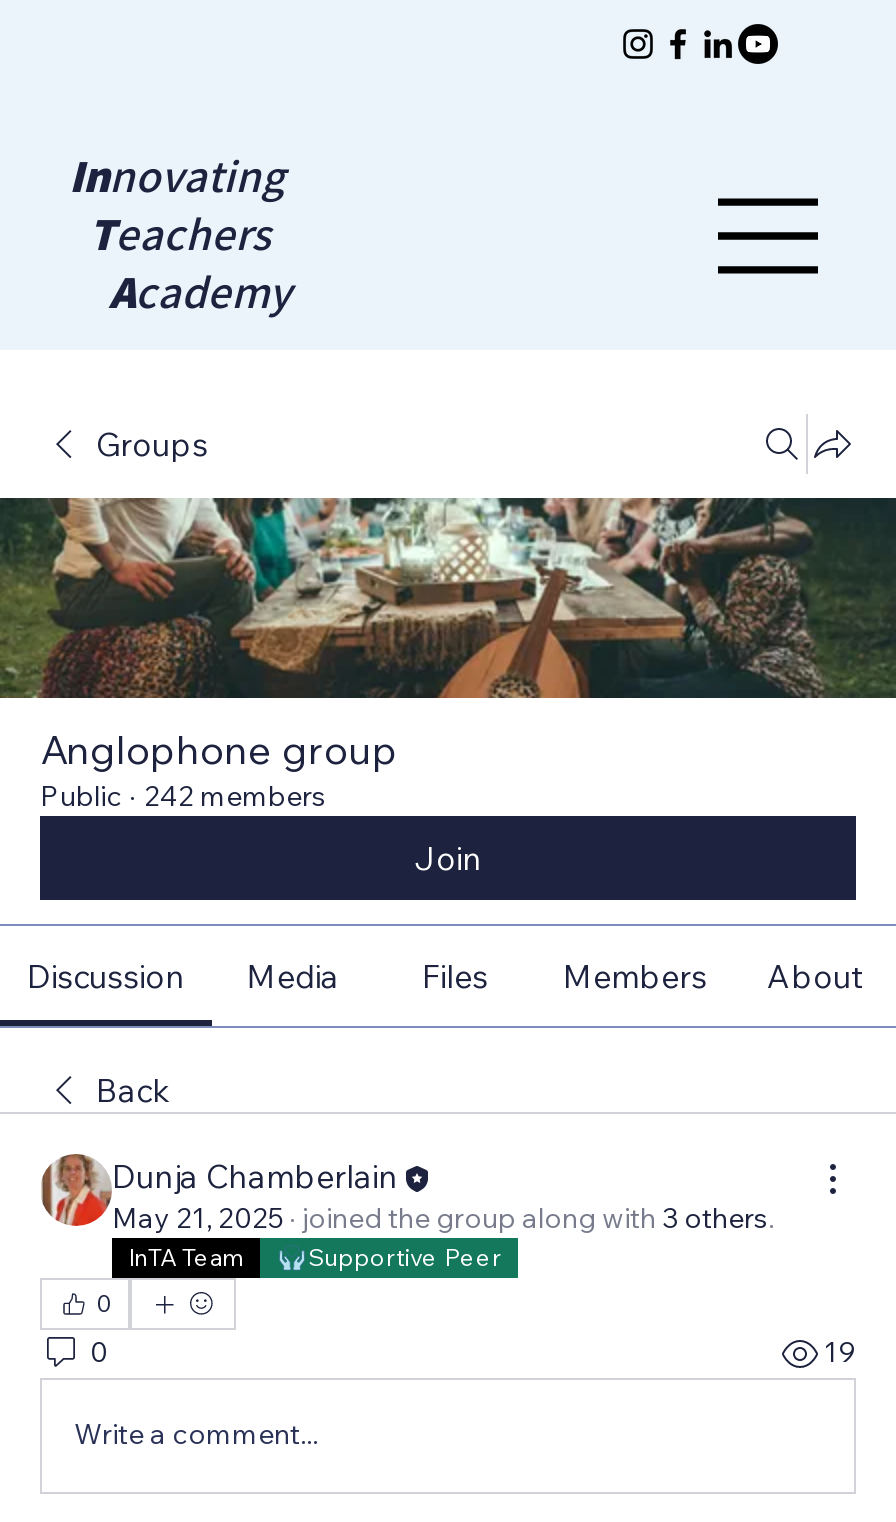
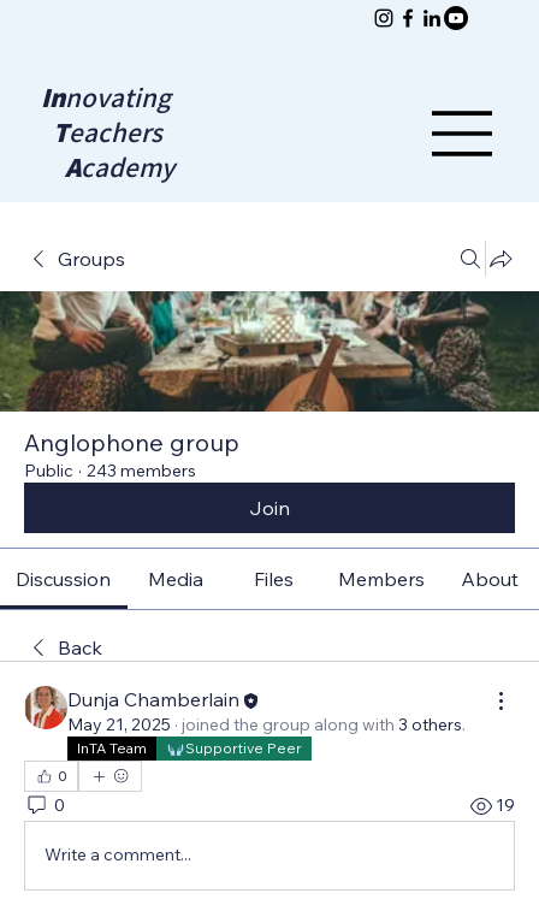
- Public · 242 members
+ Public · 243 members
